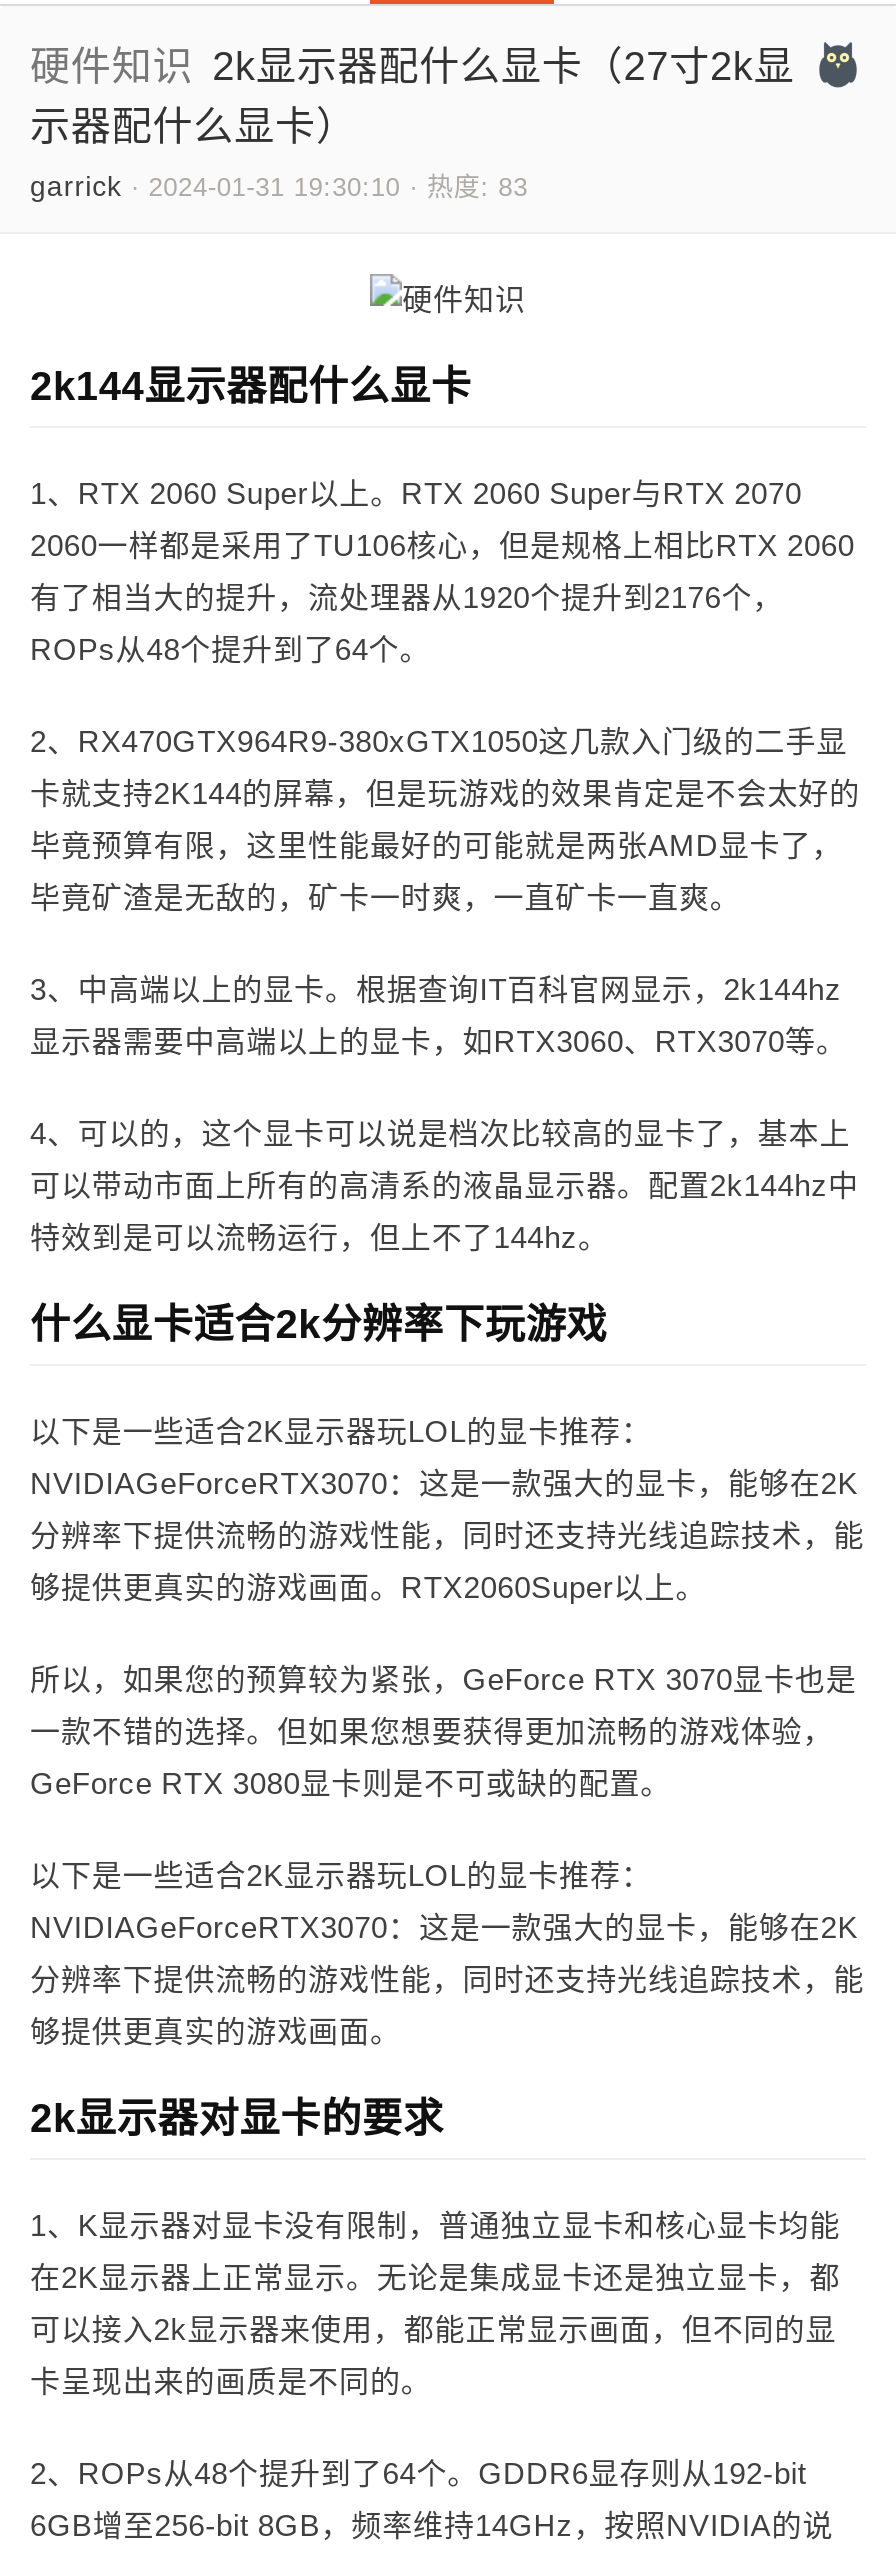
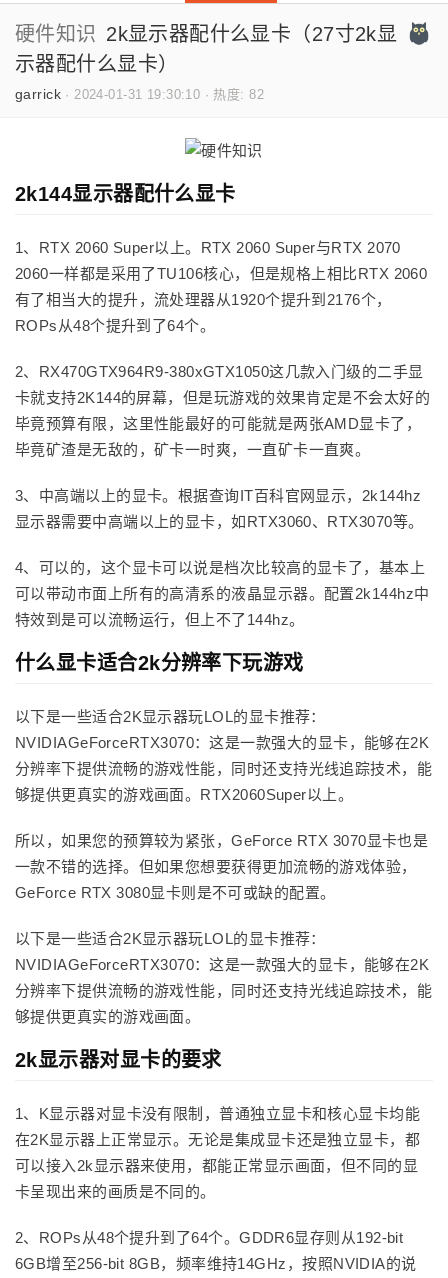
- garrick · 2024-01-31 19:30:10 ·热度: 83
+ garrick · 2024-01-31 19:30:10 ·热度: 82
